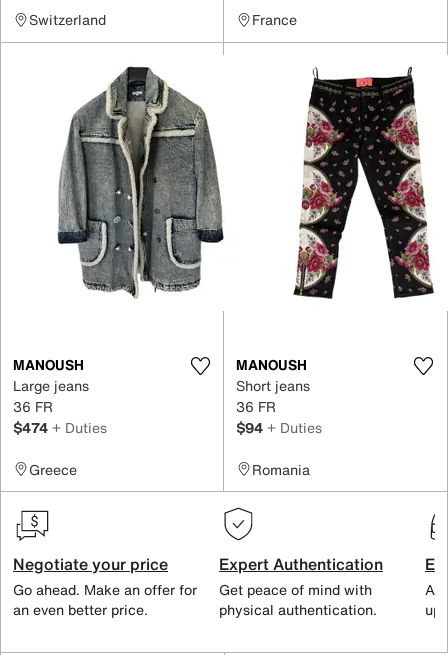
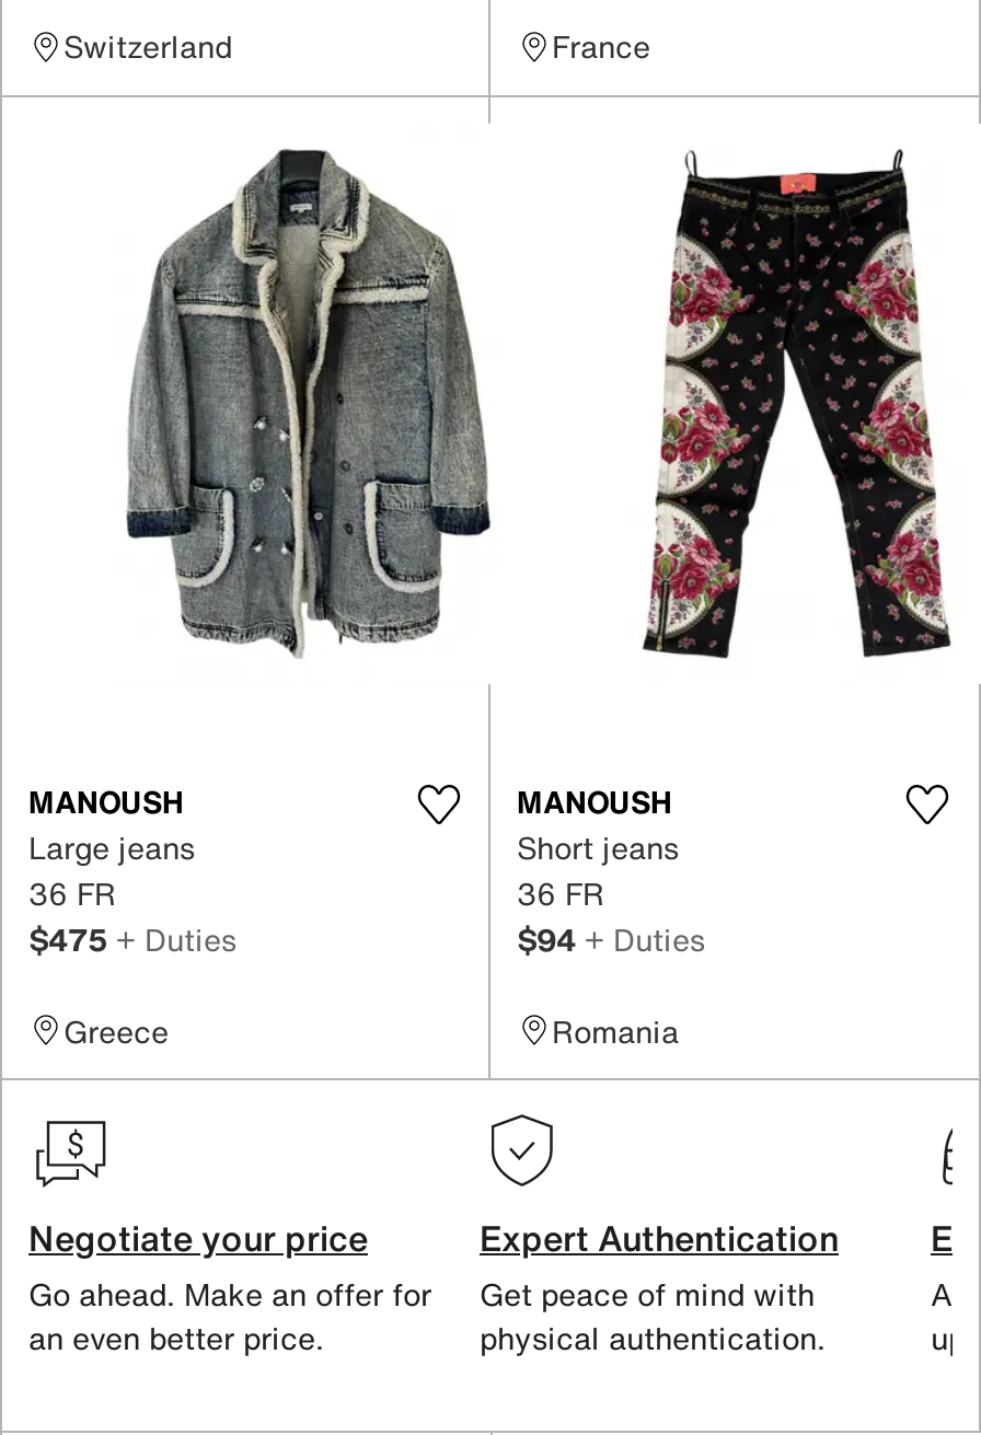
- $474 + Duties
+ $475 + Duties
